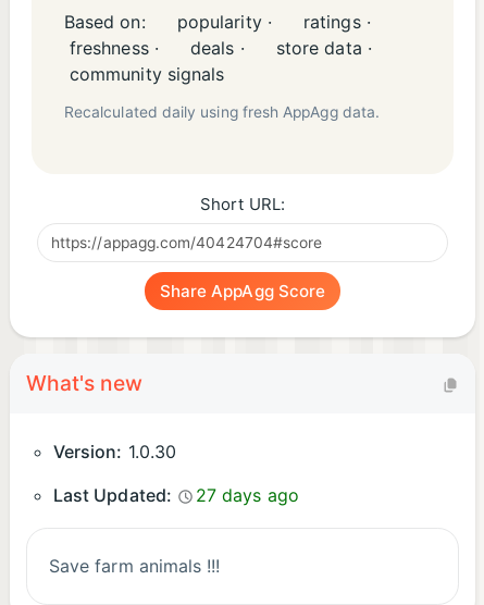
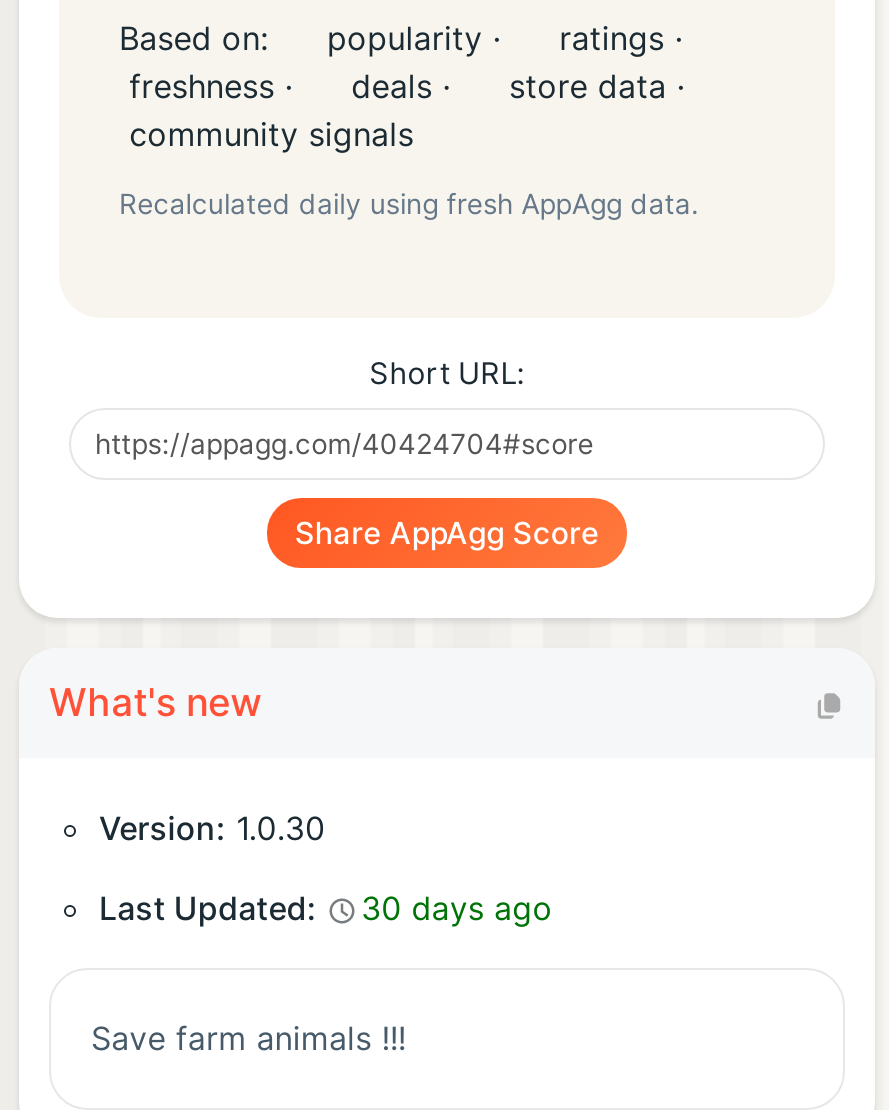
- Last Updated: 27 days ago
+ Last Updated: 30 days ago
